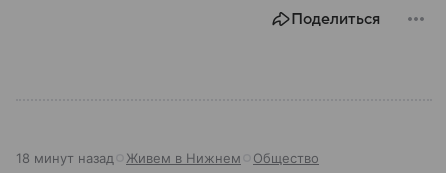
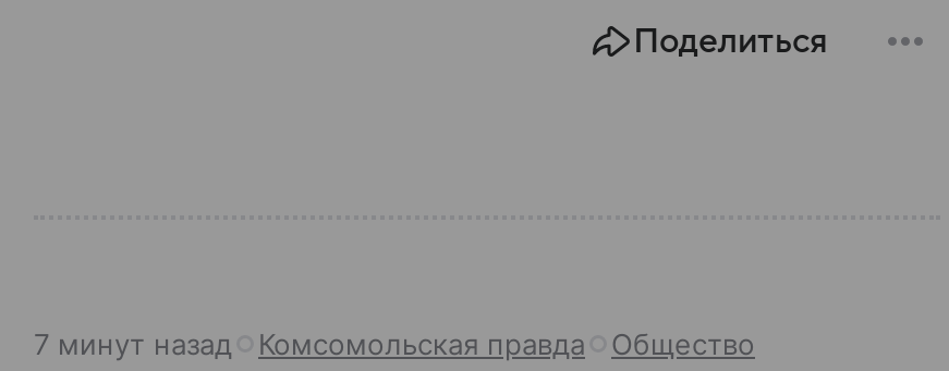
- 18 минут назад
- Живем в Нижнем
+ 7 минут назад
+ Комсомольская правда
